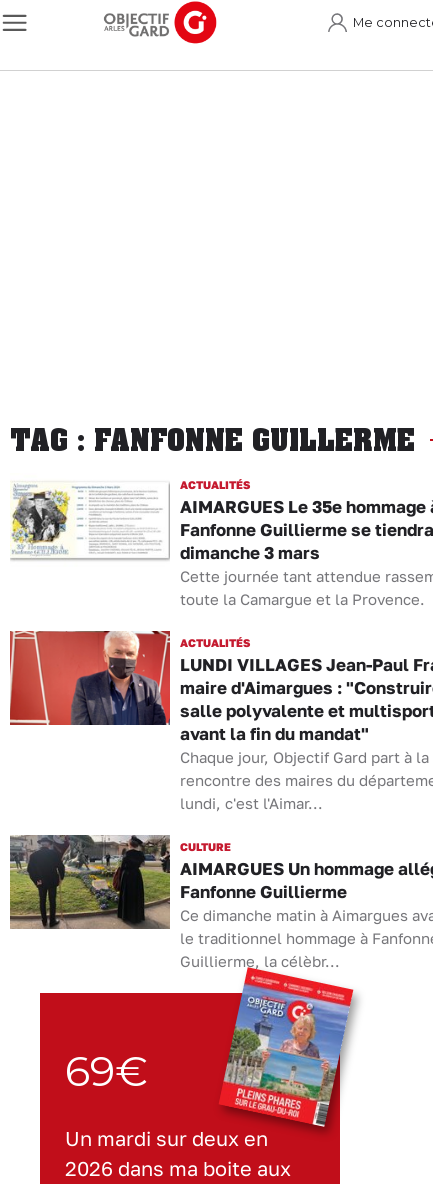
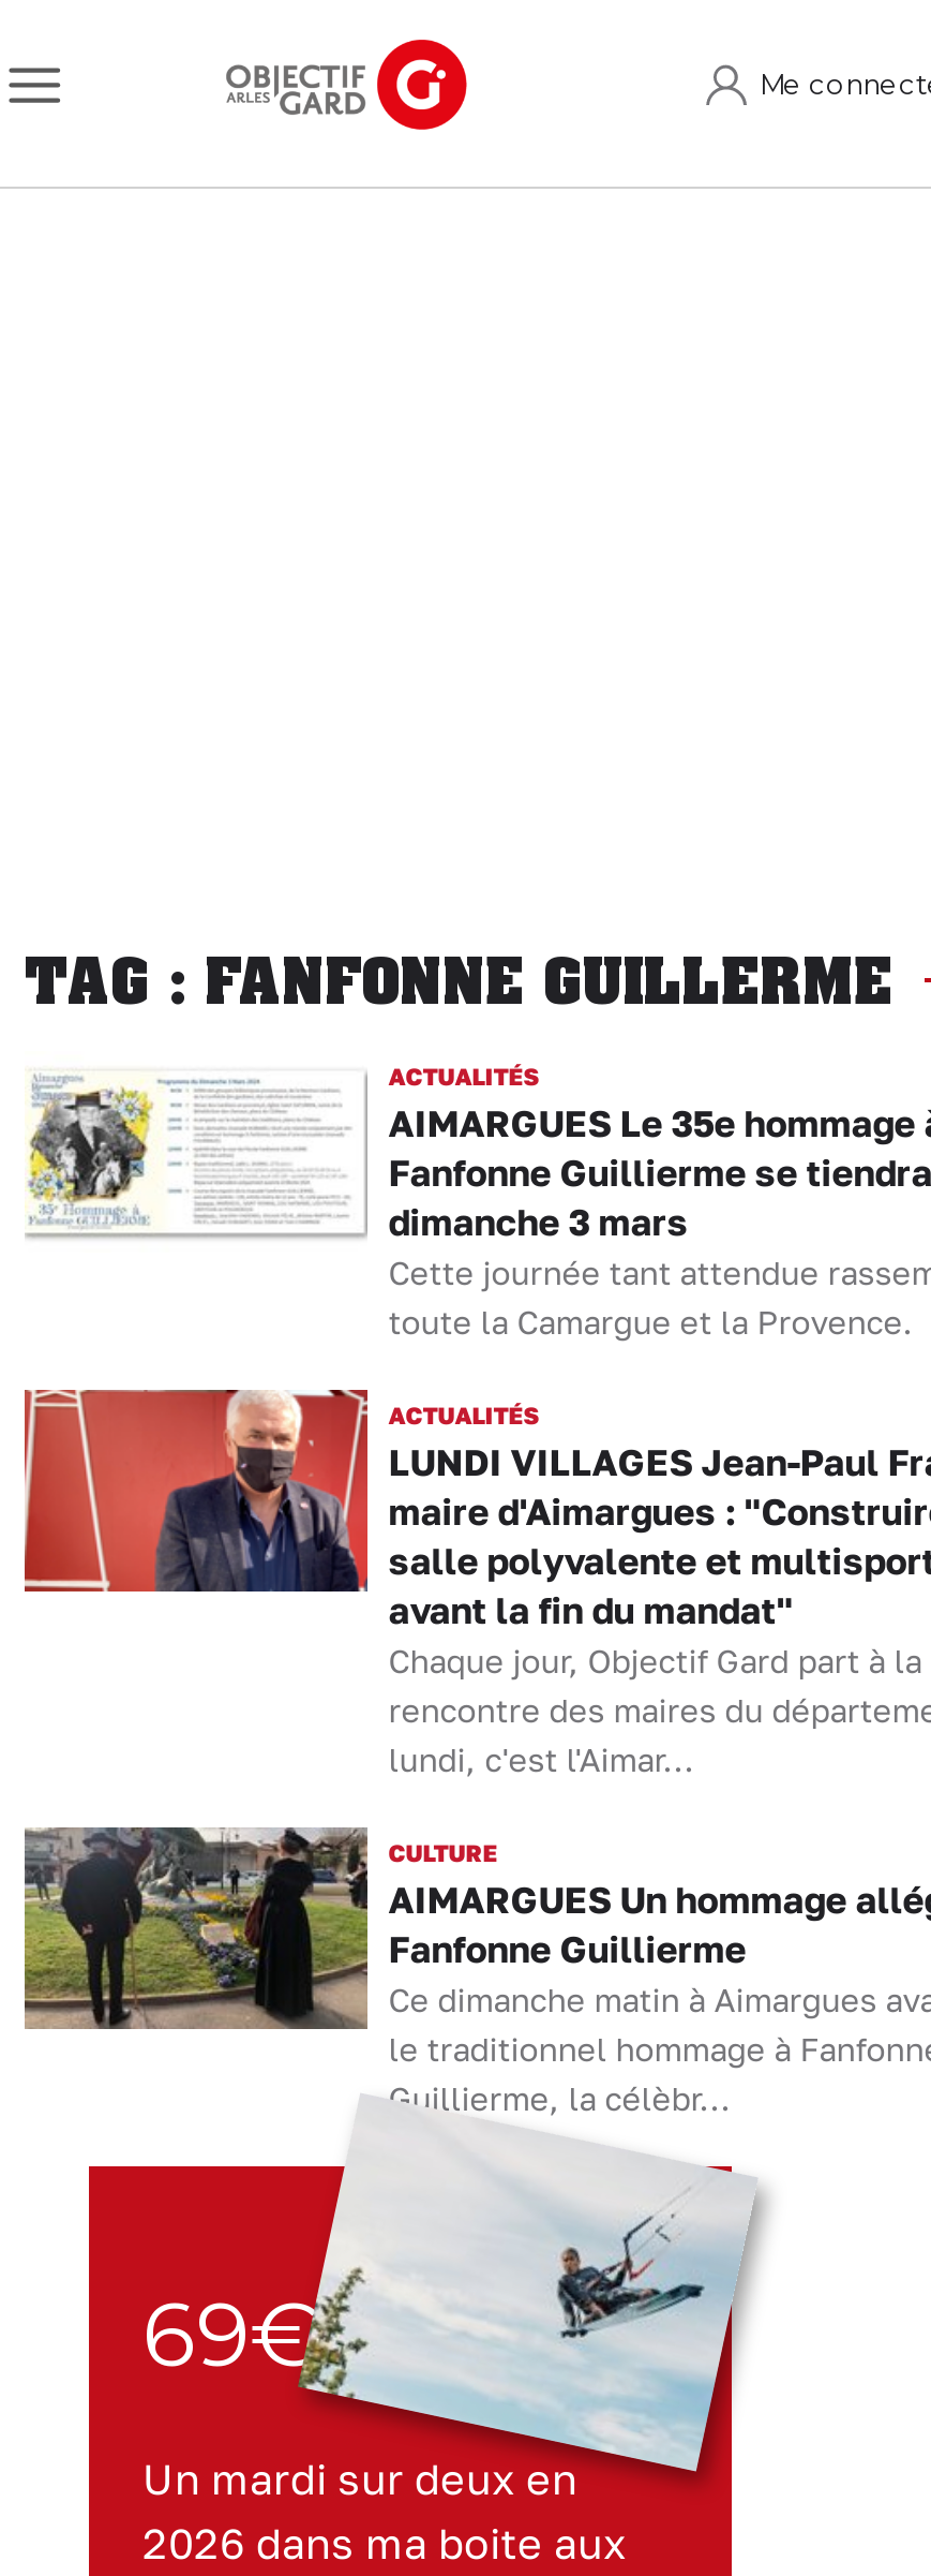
- [image]
+ [image]
